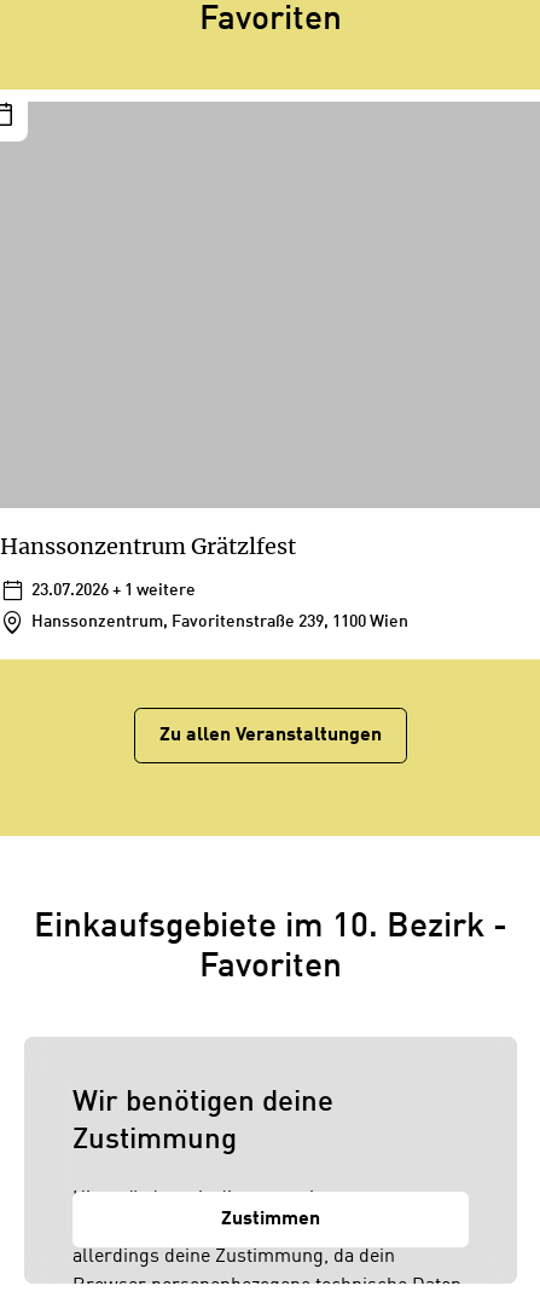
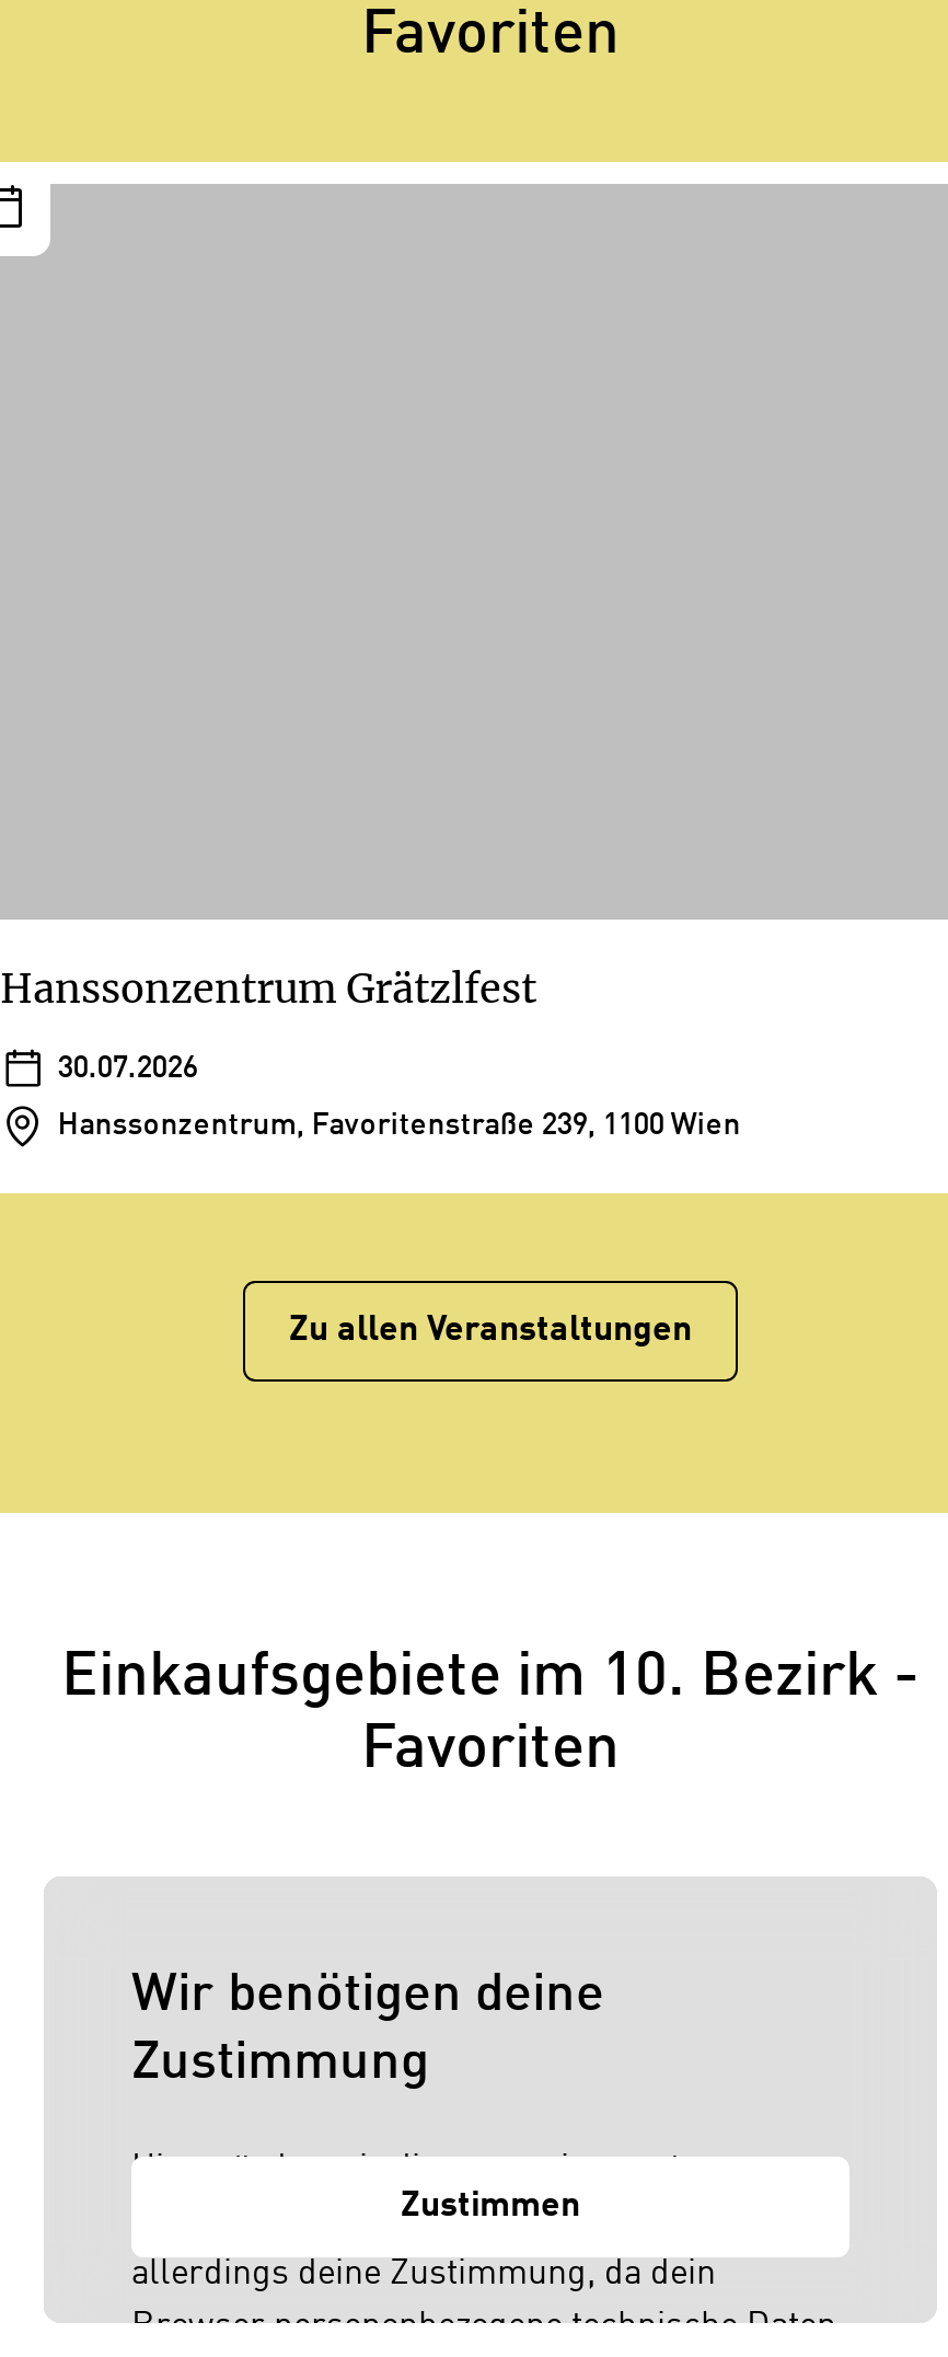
- 23.07.2026 + 1 weitere
+ 30.07.2026
